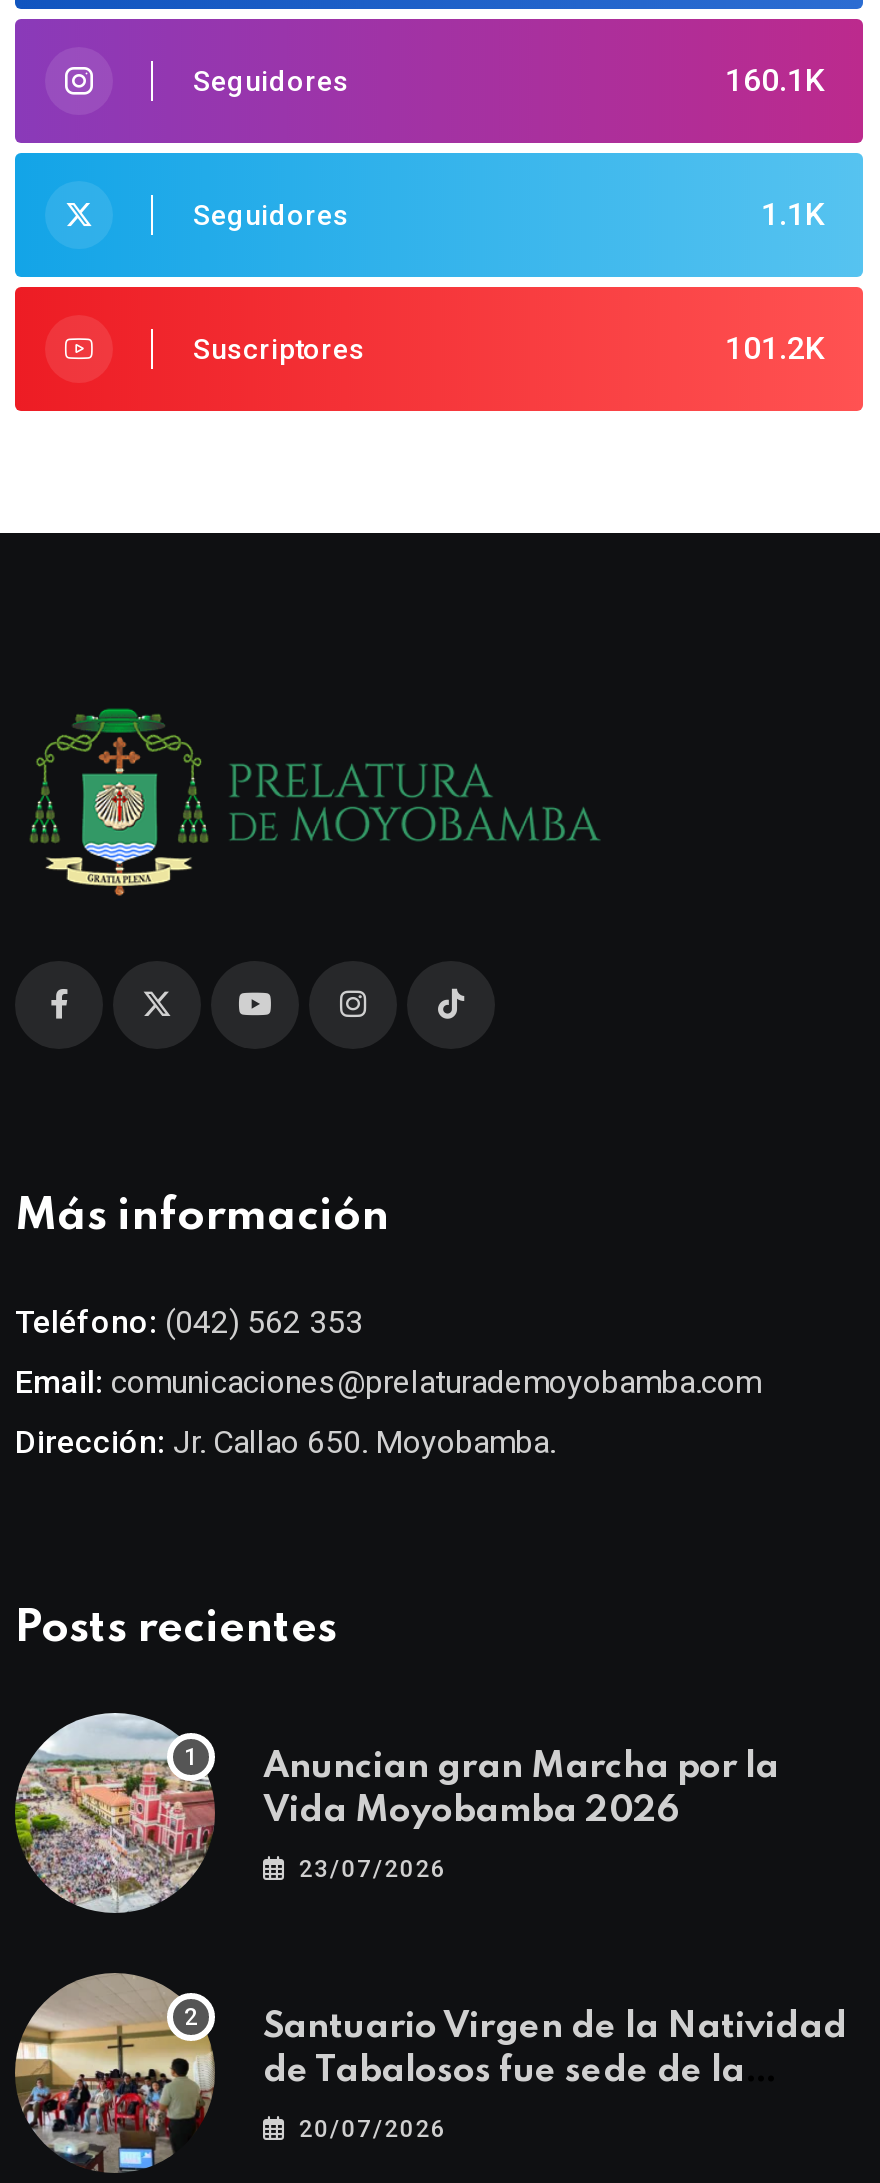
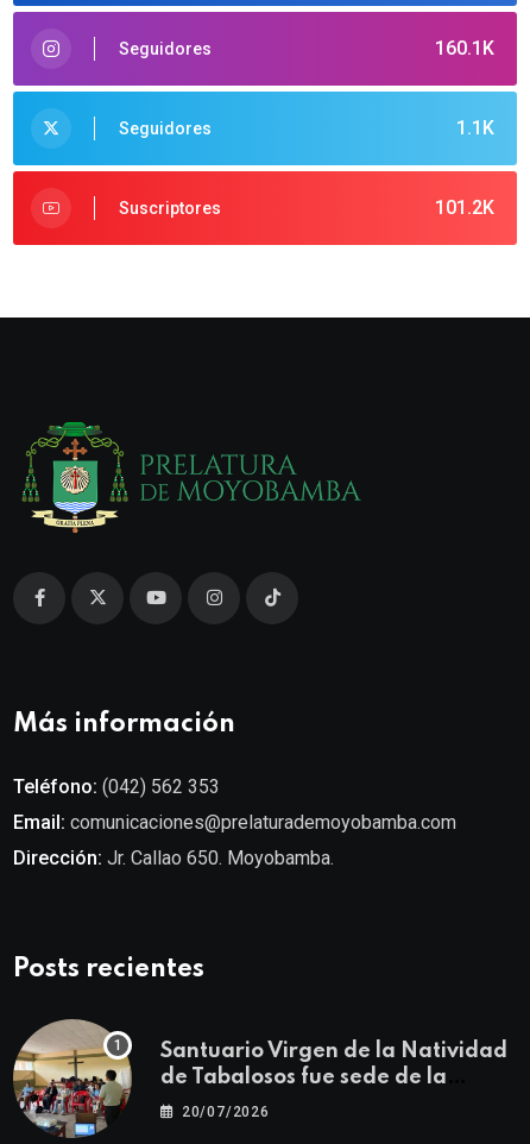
- [image]
- Anuncian gran Marcha por la
- Vida Moyobamba 2026
- 23/07/2026
